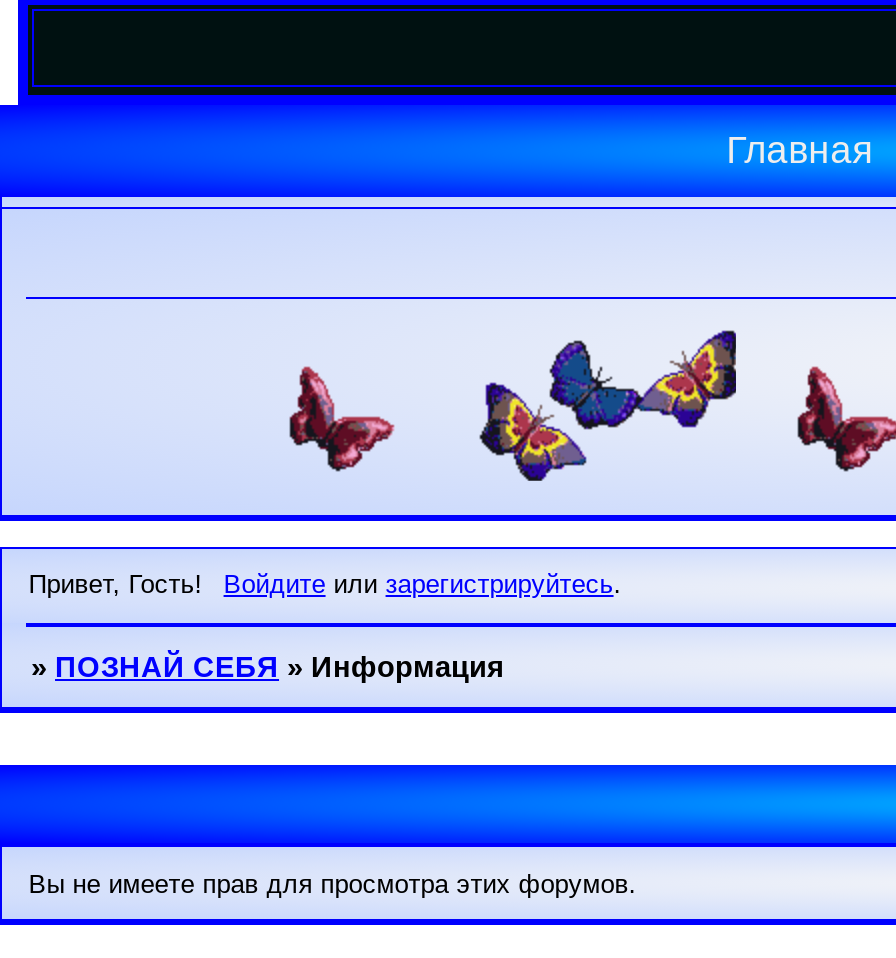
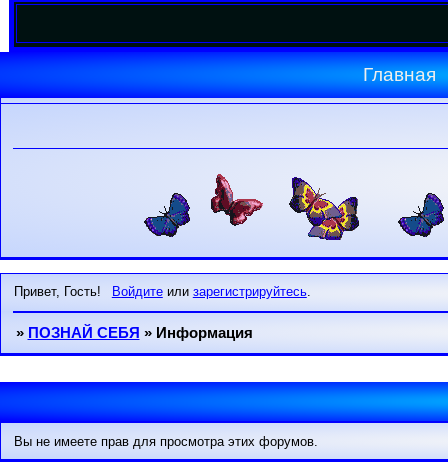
- [image]
+ [image]

- [image]
+ [image]

- [image]
+ [image]
